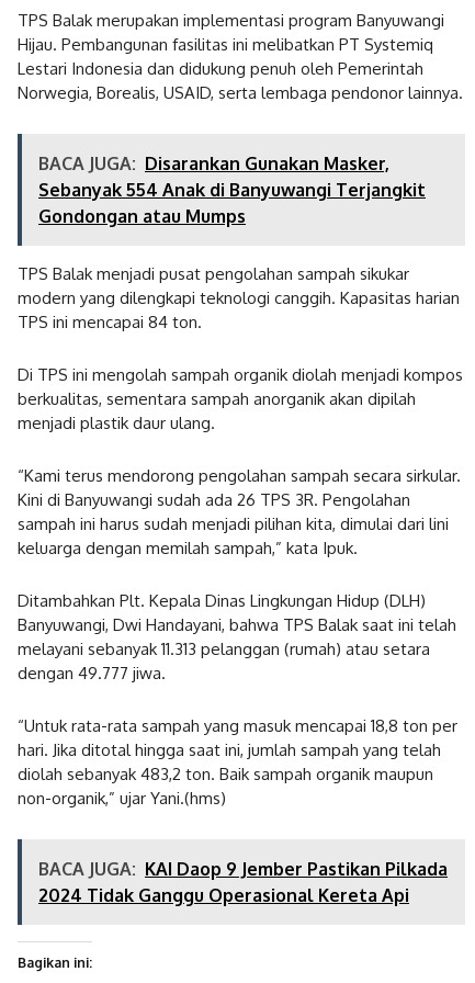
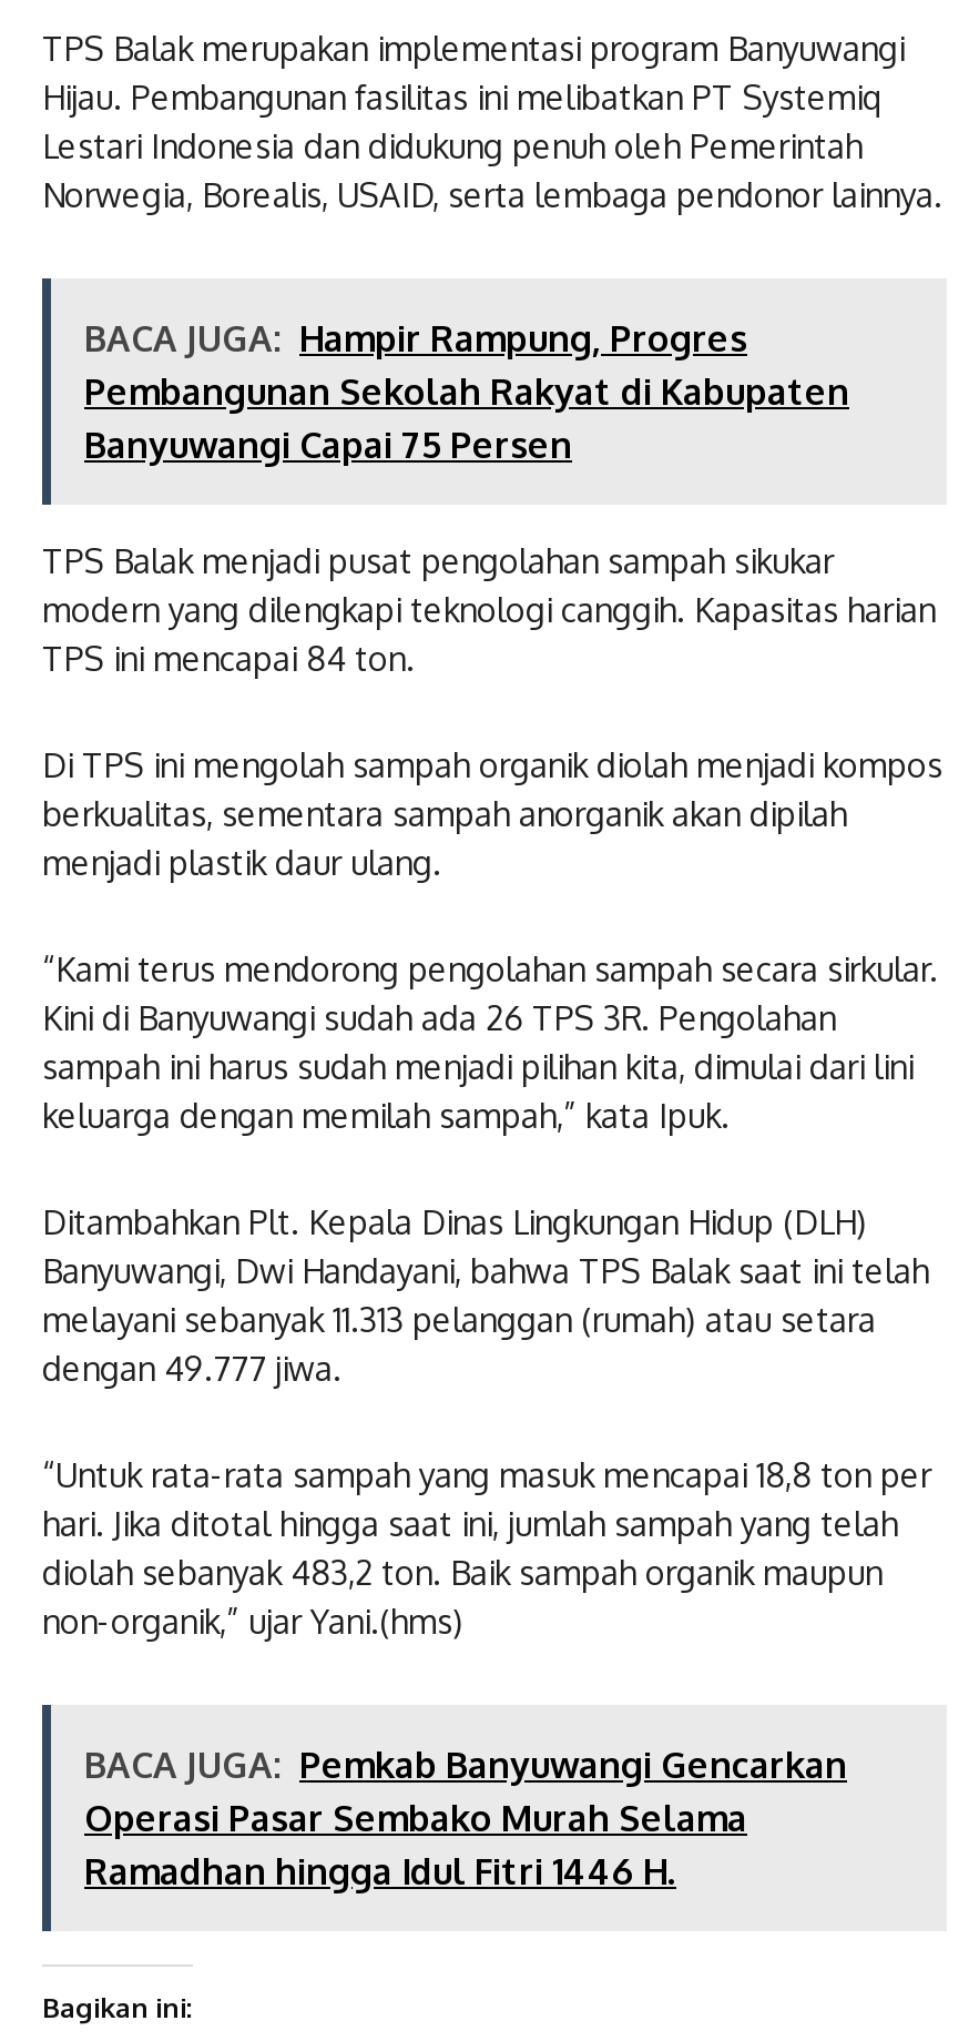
- BACA JUGA: Disarankan Gunakan Masker,
- Sebanyak 554 Anak di Banyuwangi Terjangkit
- Gondongan atau Mumps
+ BACA JUGA: Hampir Rampung, Progres
+ Pembangunan Sekolah Rakyat di Kabupaten
+ Banyuwangi Capai 75 Persen

- BACA JUGA: KAI Daop 9 Jember Pastikan Pilkada
- 2024 Tidak Ganggu Operasional Kereta Api
+ BACA JUGA: Pemkab Banyuwangi Gencarkan
+ Operasi Pasar Sembako Murah Selama
+ Ramadhan hingga Idul Fitri 1446 H.
